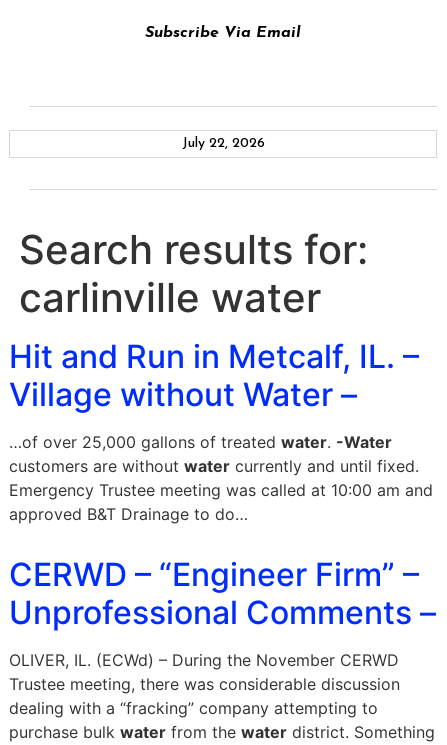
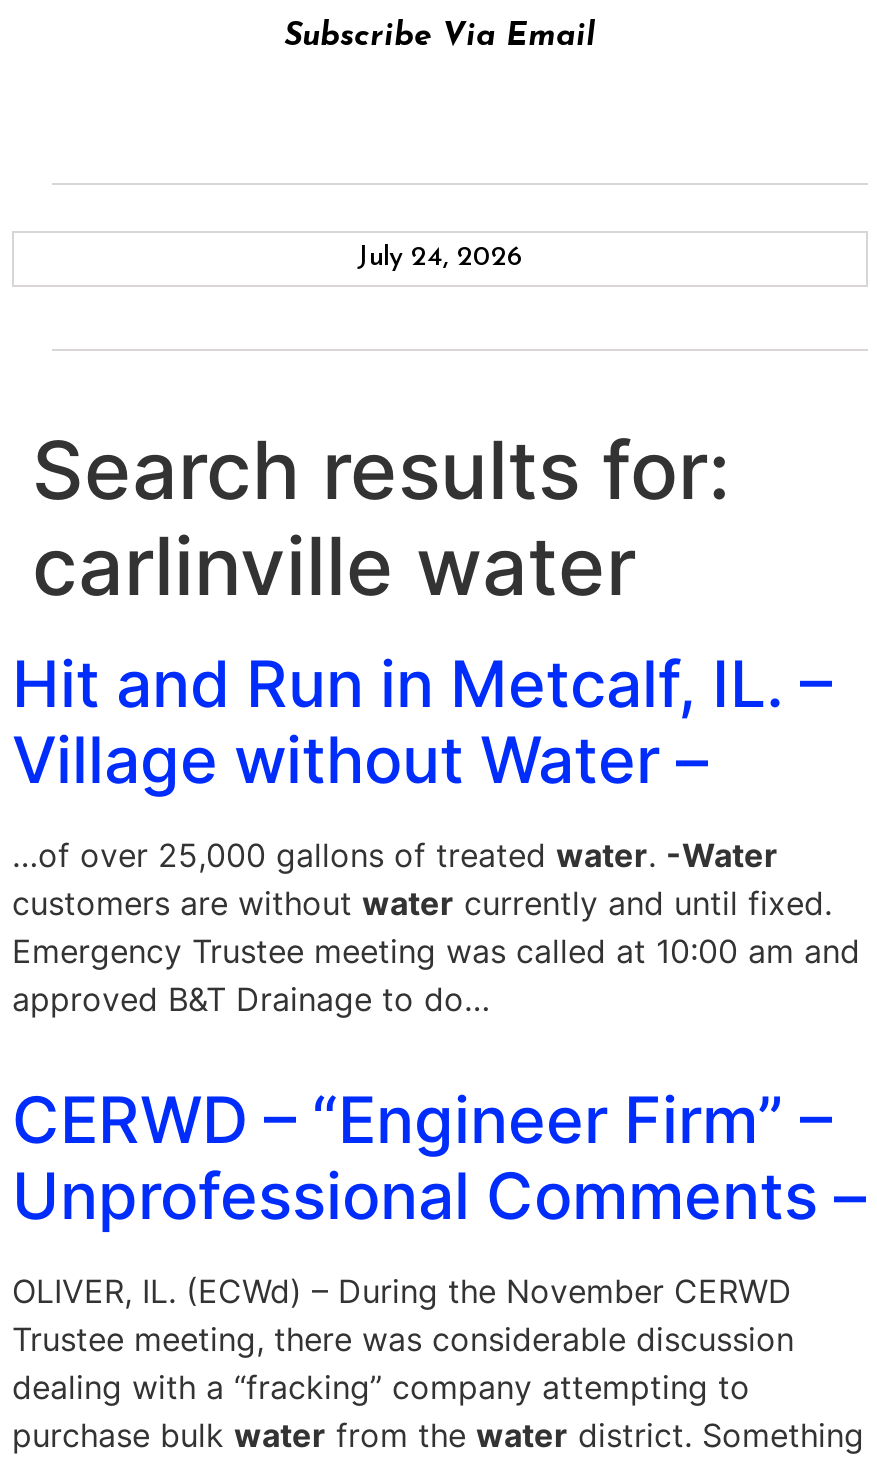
- July 22, 2026
+ July 24, 2026
